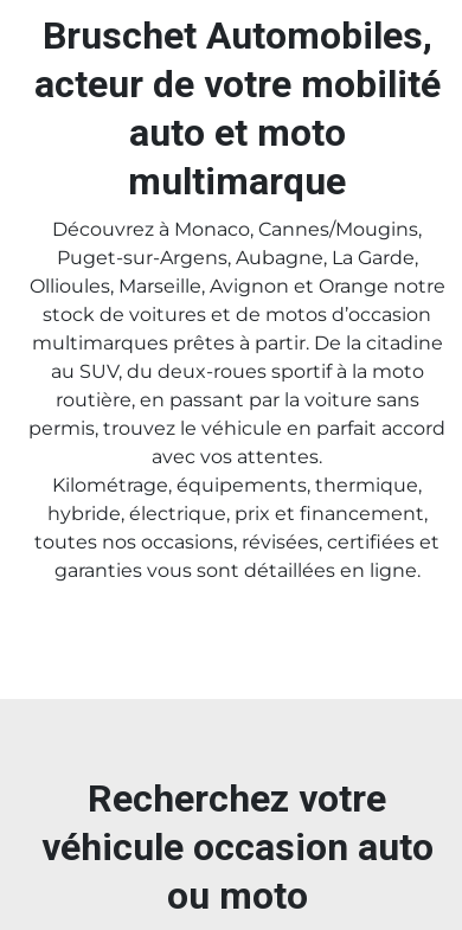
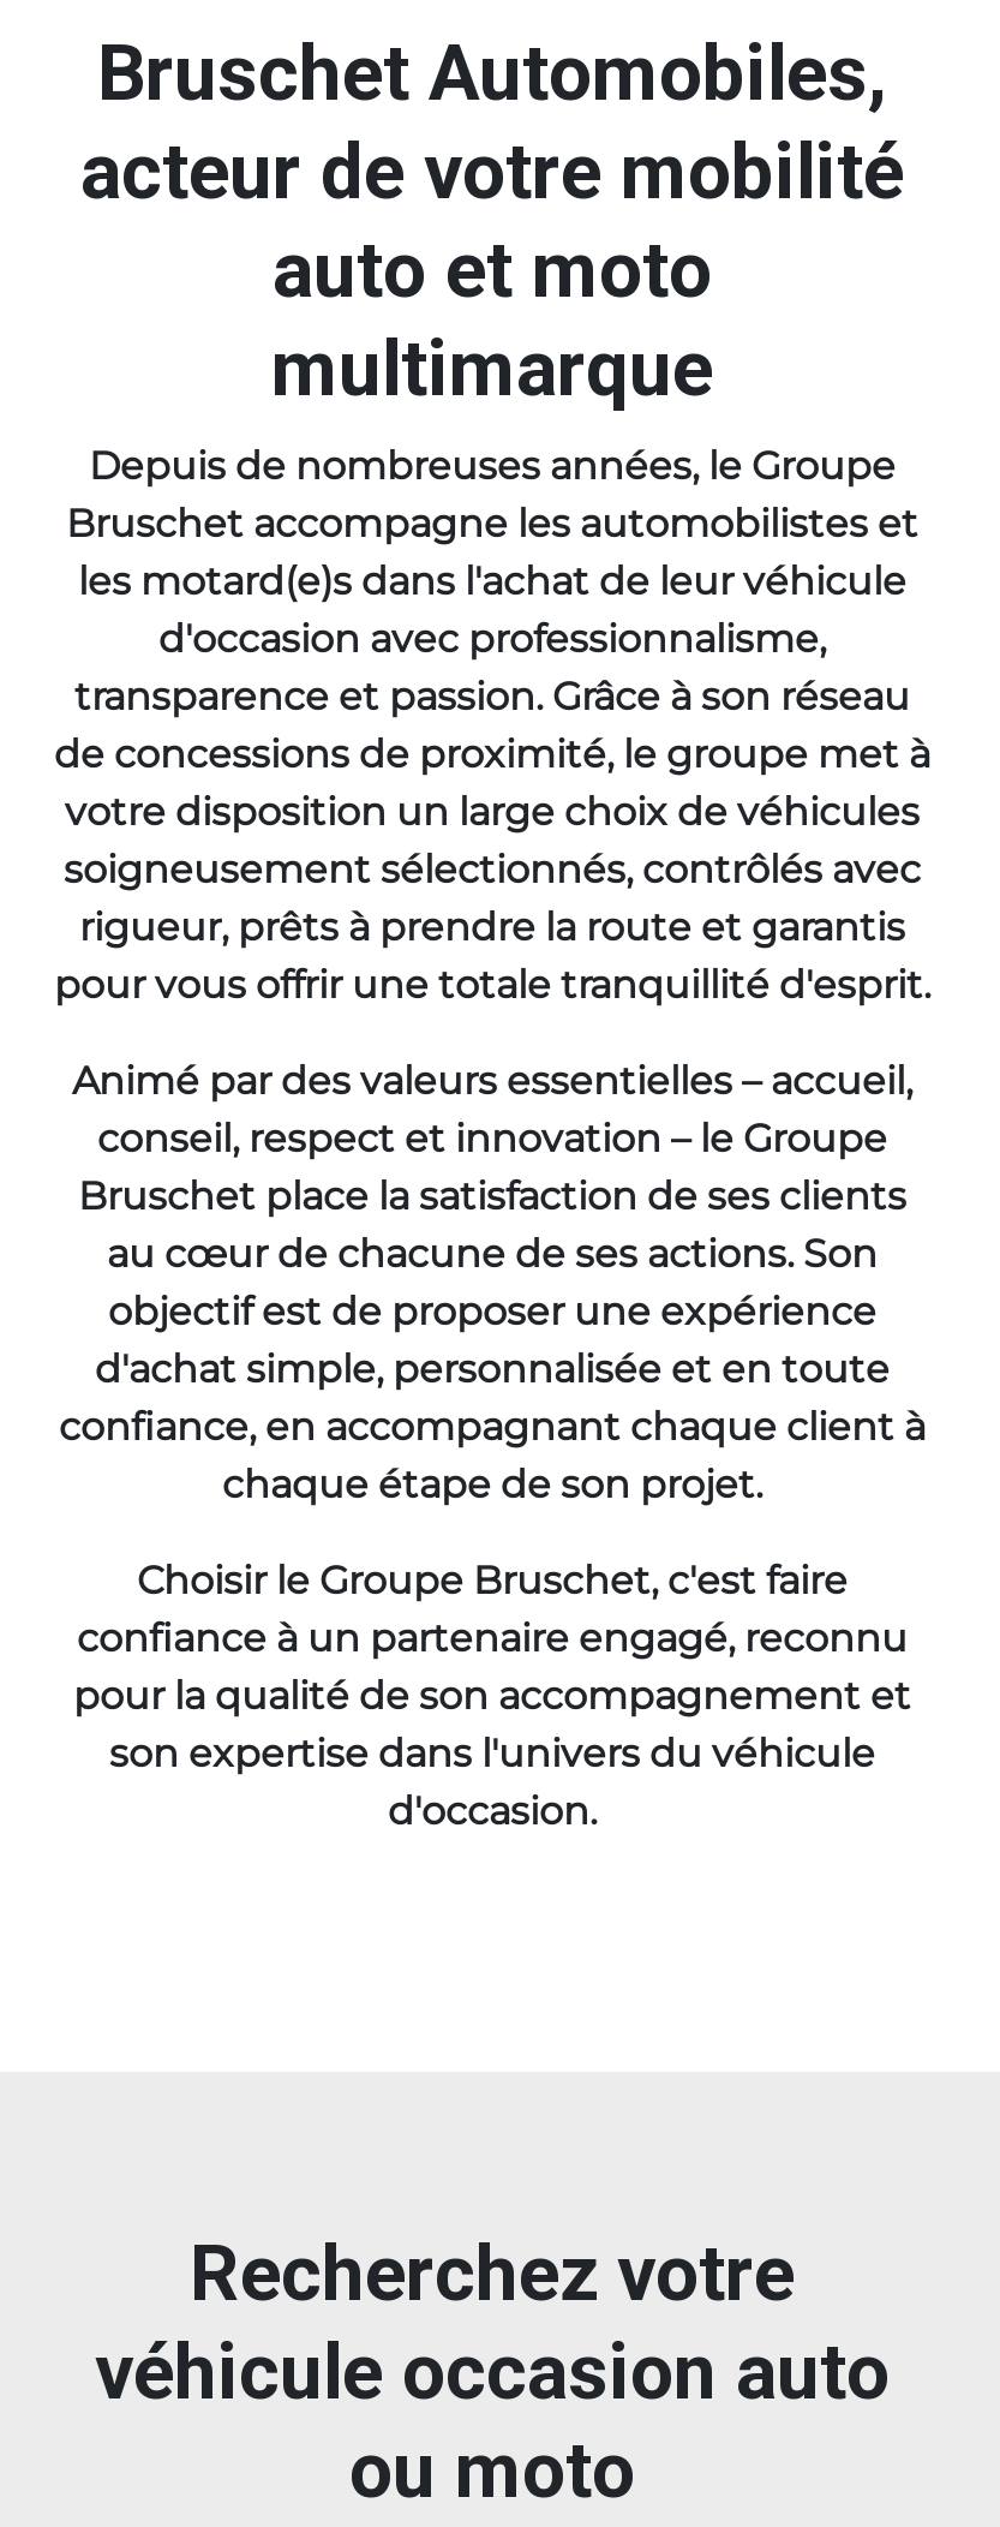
- Découvrez à Monaco, Cannes/Mougins,
- Puget-sur-Argens, Aubagne, La Garde,
- Ollioules, Marseille, Avignon et Orange notre
- stock de voitures et de motos d’occasion
- multimarques prêtes à partir. De la citadine
- au SUV, du deux-roues sportif à la moto
- routière, en passant par la voiture sans
- permis, trouvez le véhicule en parfait accord
- avec vos attentes.
- Kilométrage, équipements, thermique,
- hybride, électrique, prix et financement,
- toutes nos occasions, révisées, certifiées et
- garanties vous sont détaillées en ligne.
+ Depuis de nombreuses années, le Groupe
+ Bruschet accompagne les automobilistes et
+ les motard(e)s dans l'achat de leur véhicule
+ d'occasion avec professionnalisme,
+ transparence et passion. Grâce à son réseau
+ de concessions de proximité, le groupe met à
+ votre disposition un large choix de véhicules
+ soigneusement sélectionnés, contrôlés avec
+ rigueur, prêts à prendre la route et garantis
+ pour vous offrir une totale tranquillité d'esprit.
+ Animé par des valeurs essentielles – accueil,
+ conseil, respect et innovation – le Groupe
+ Bruschet place la satisfaction de ses clients
+ au cœur de chacune de ses actions. Son
+ objectif est de proposer une expérience
+ d'achat simple, personnalisée et en toute
+ confiance, en accompagnant chaque client à
+ chaque étape de son projet.
+ Choisir le Groupe Bruschet, c'est faire
+ confiance à un partenaire engagé, reconnu
+ pour la qualité de son accompagnement et
+ son expertise dans l'univers du véhicule
+ d'occasion.
